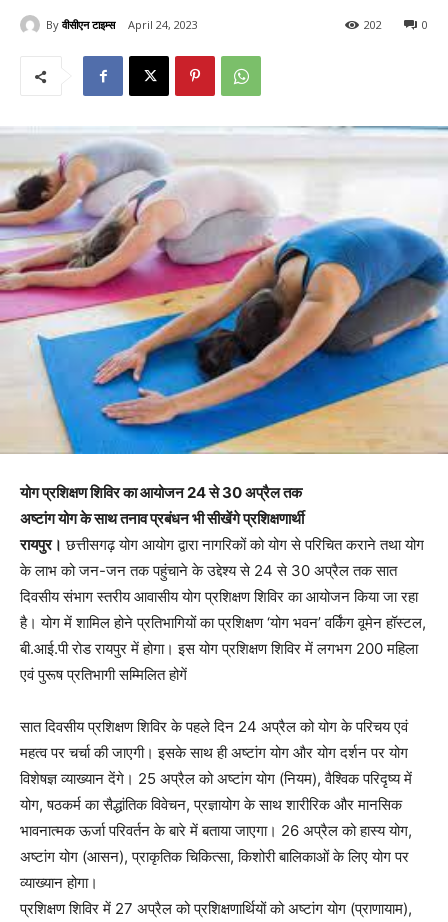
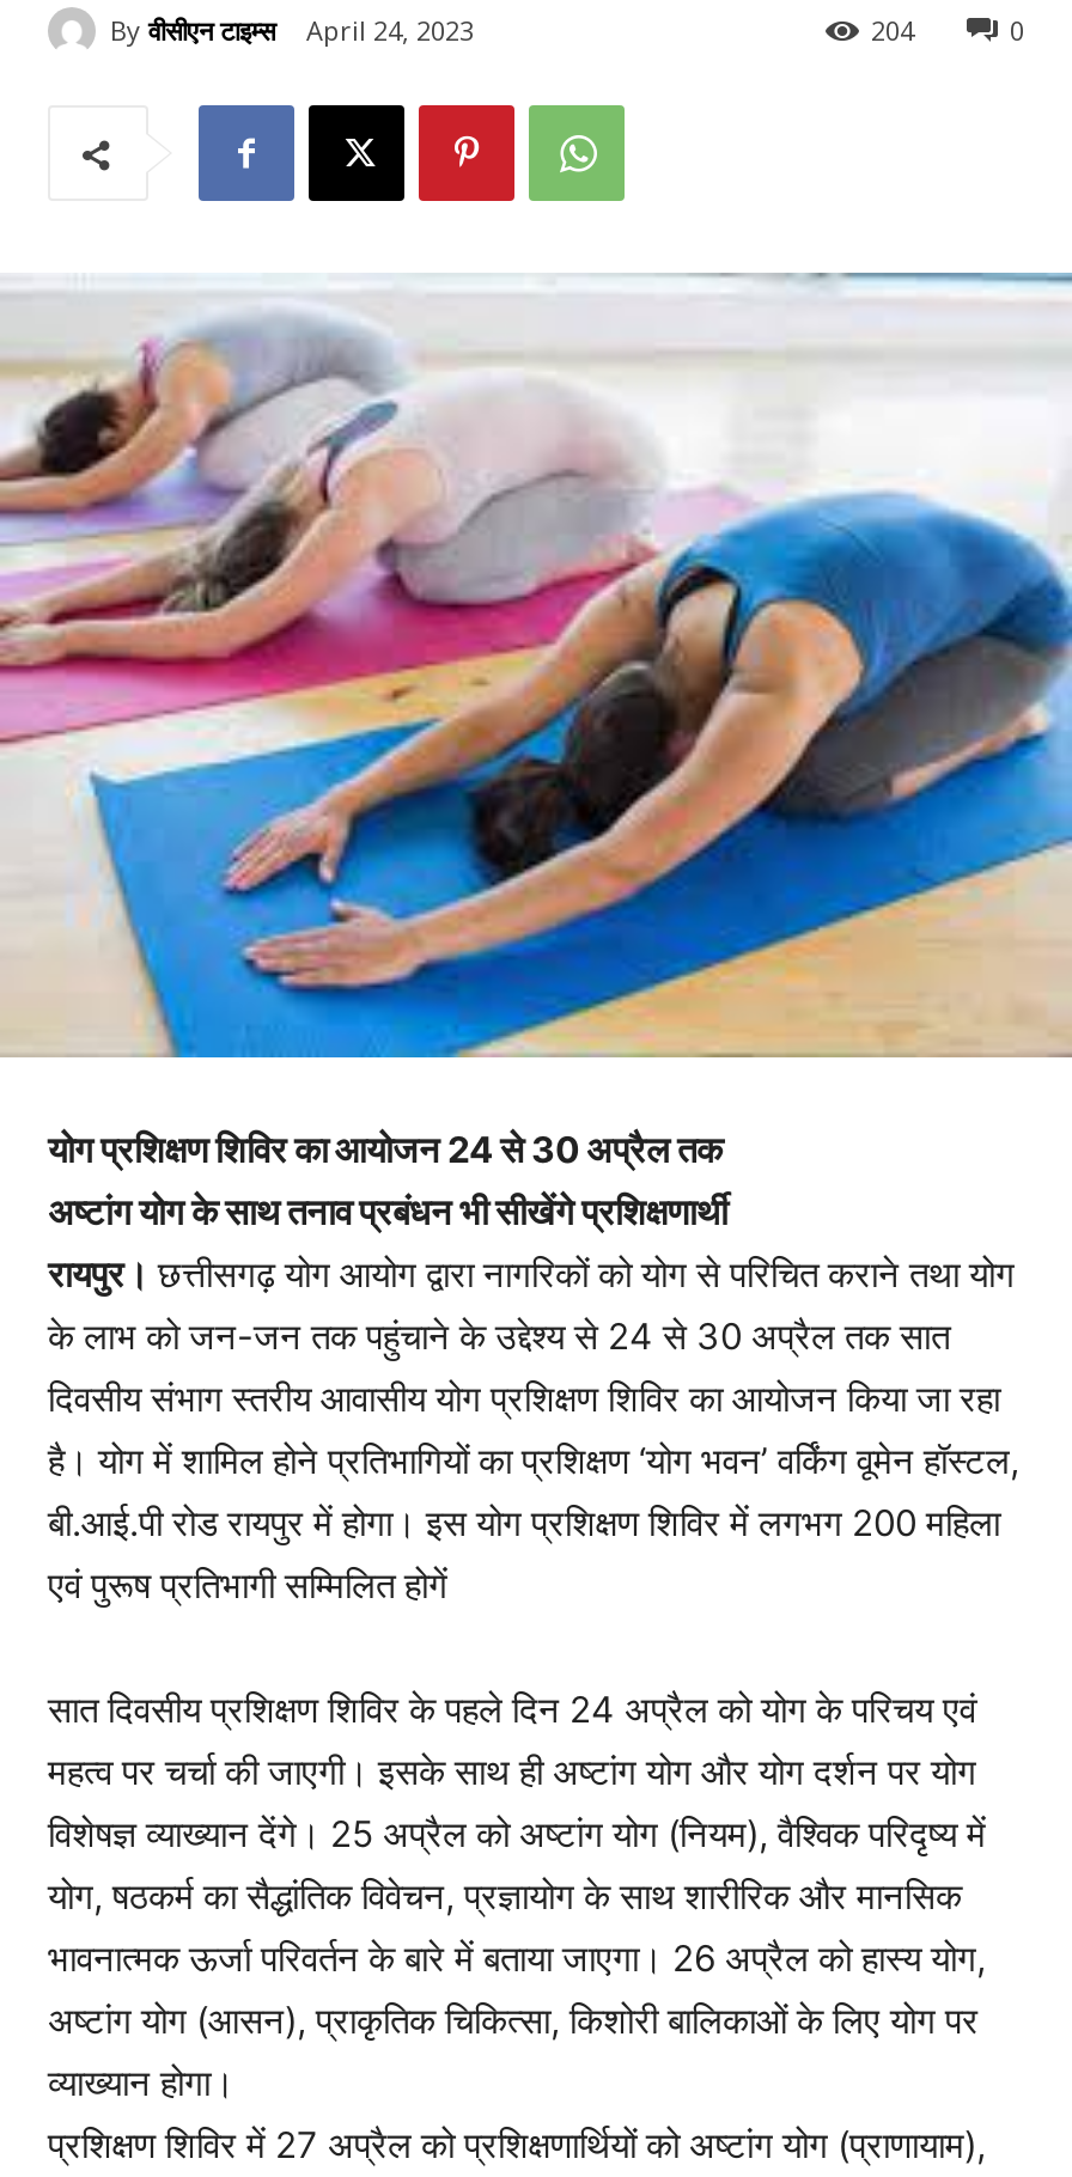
- 202
+ 204
